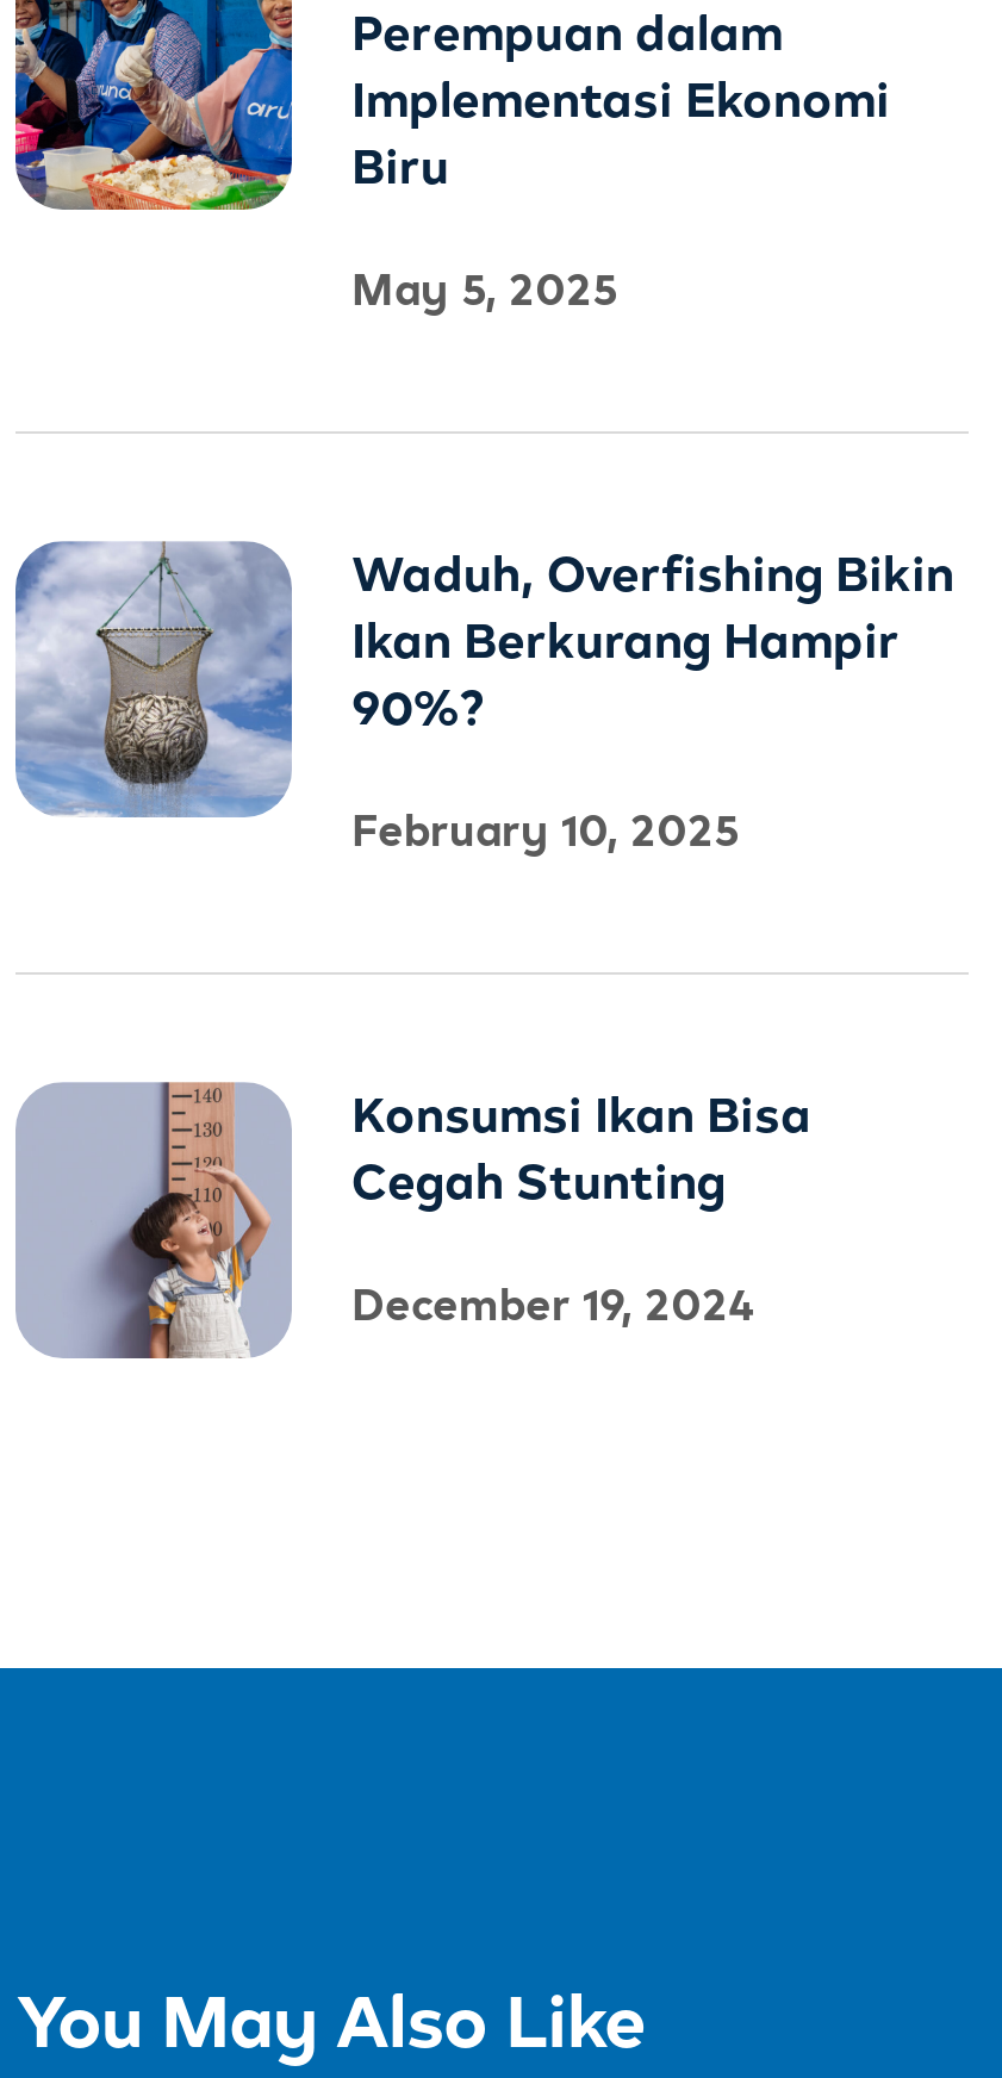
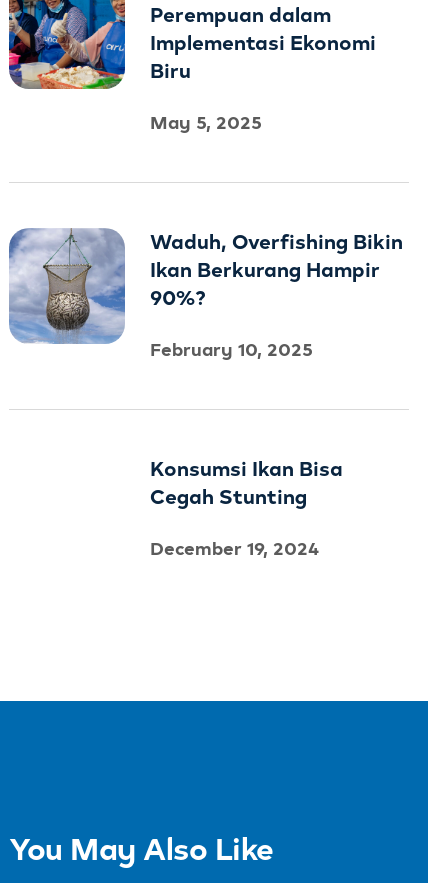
- [image]
